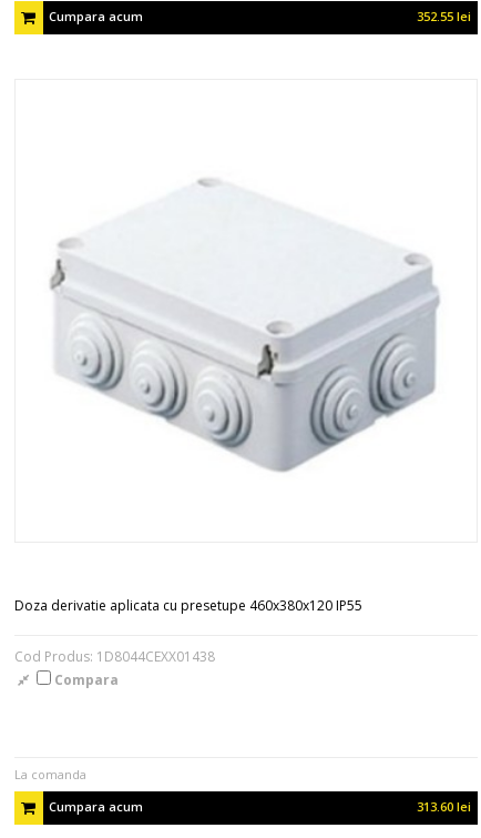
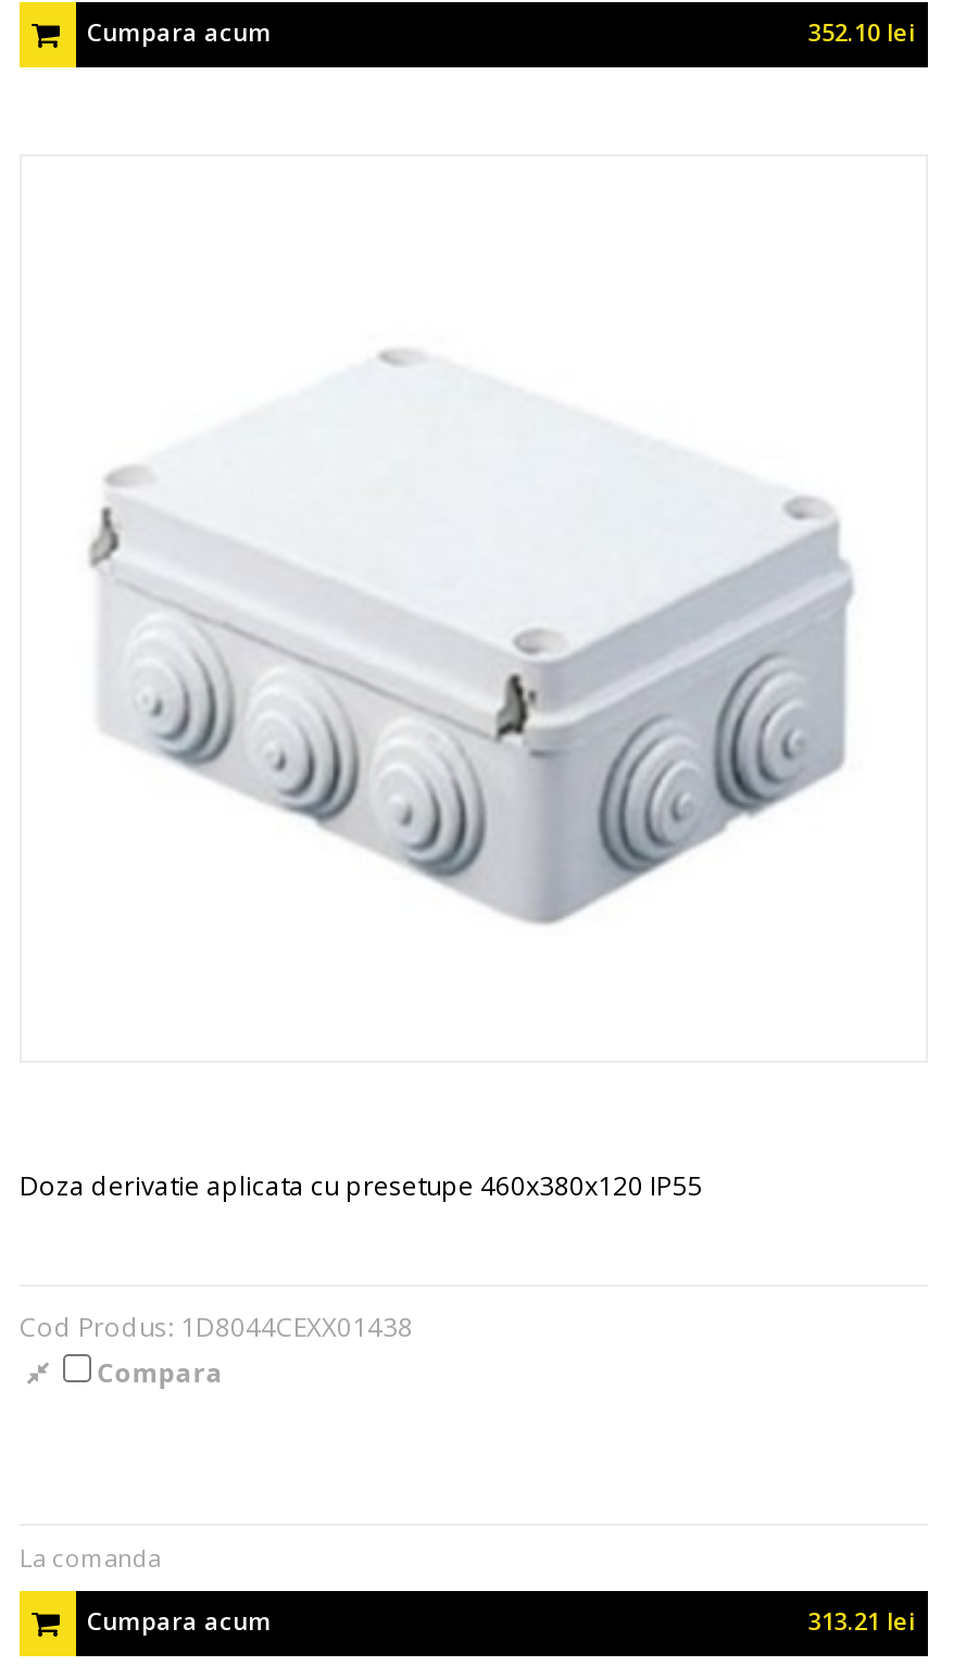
- 352.55 lei
+ 352.10 lei

- 313.60 lei
+ 313.21 lei
